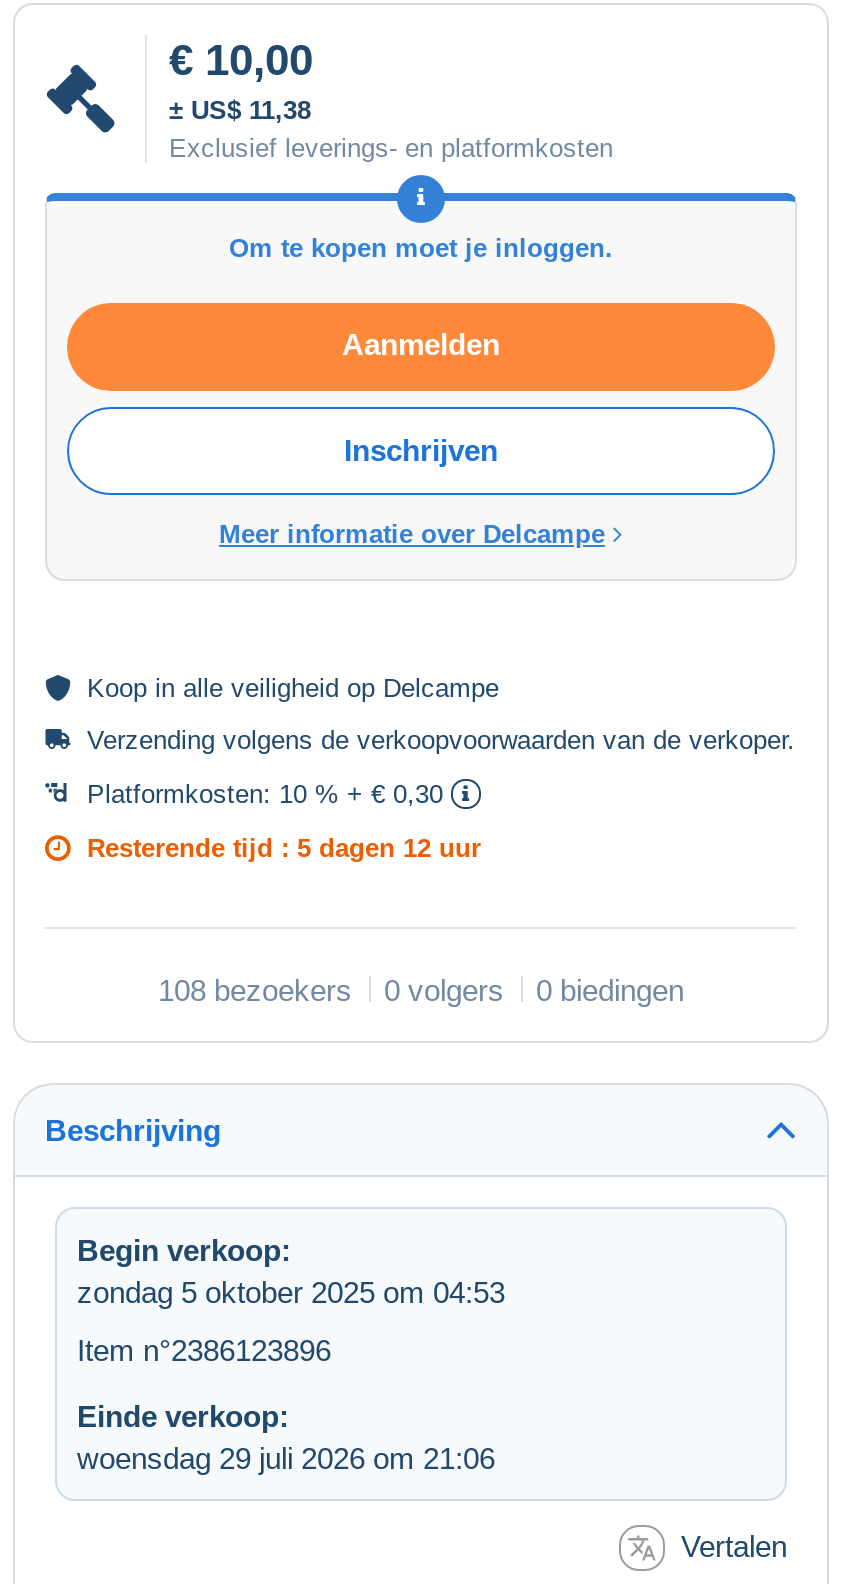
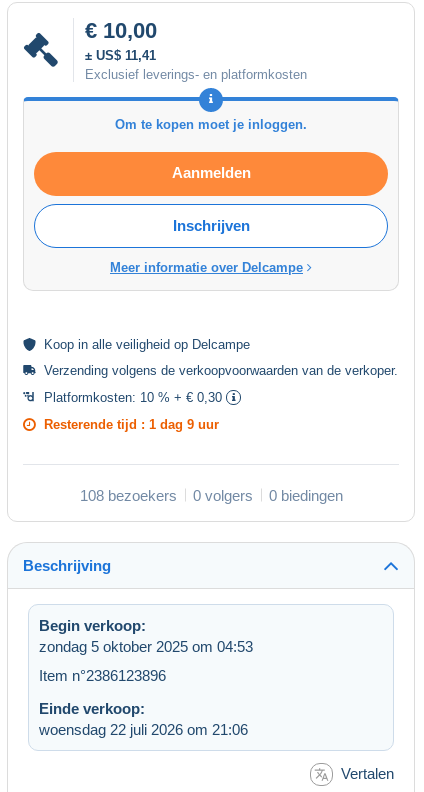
- ± US$ 11,38
+ ± US$ 11,41

- Resterende tijd : 5 dagen 12 uur
+ Resterende tijd : 1 dag 9 uur

- woensdag 29 juli 2026 om 21:06
+ woensdag 22 juli 2026 om 21:06
